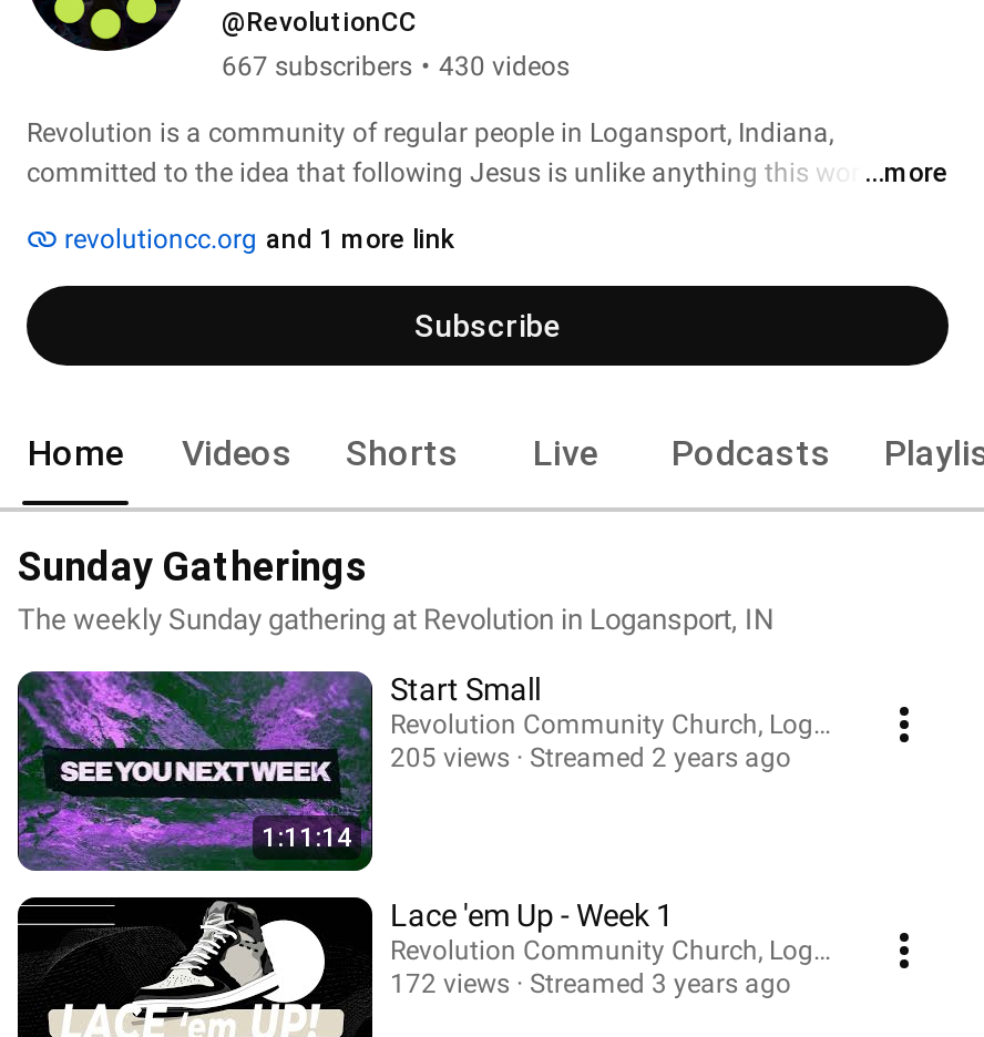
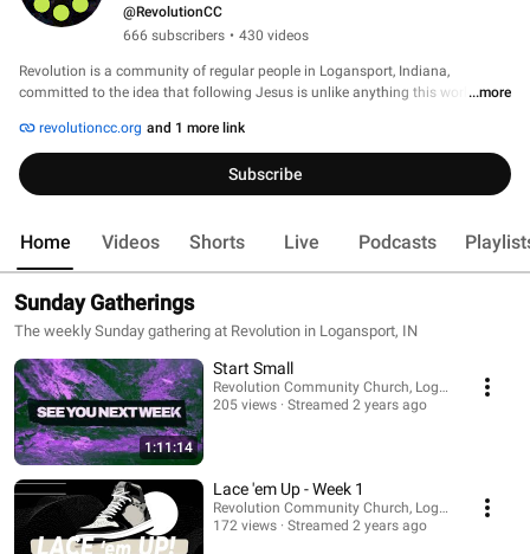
- 667 subscribers • 430 videos
+ 666 subscribers • 430 videos

- Streamed 3 years ago
+ Streamed 2 years ago
